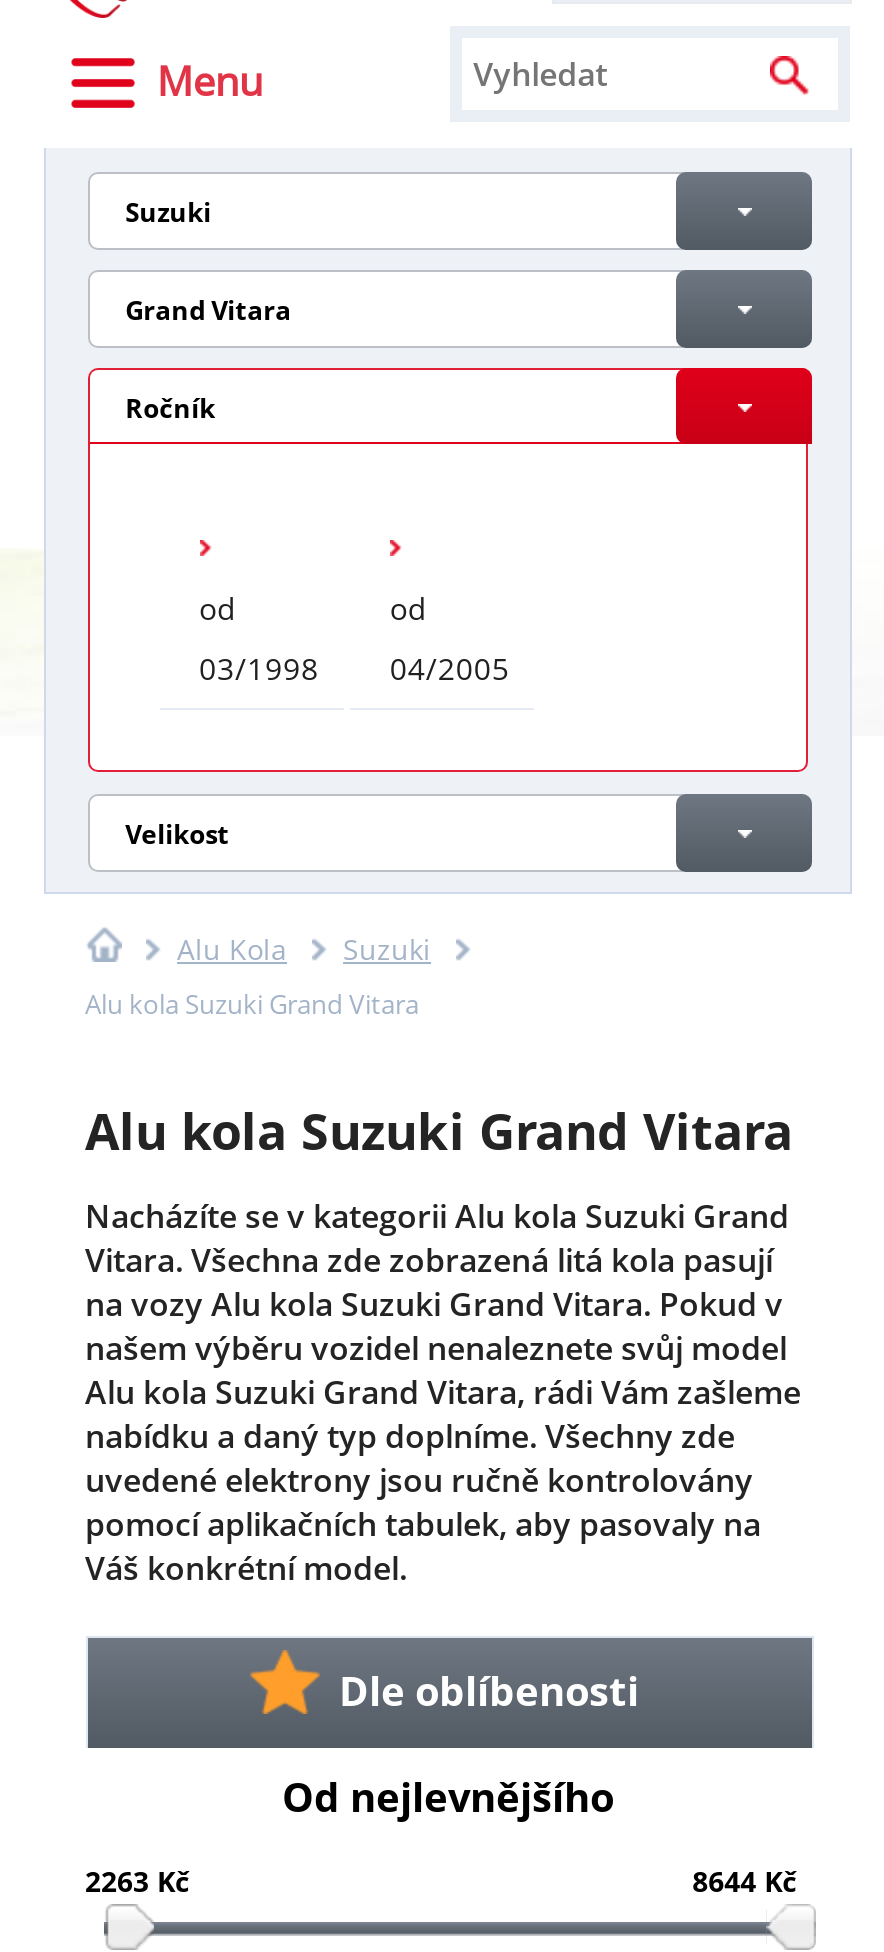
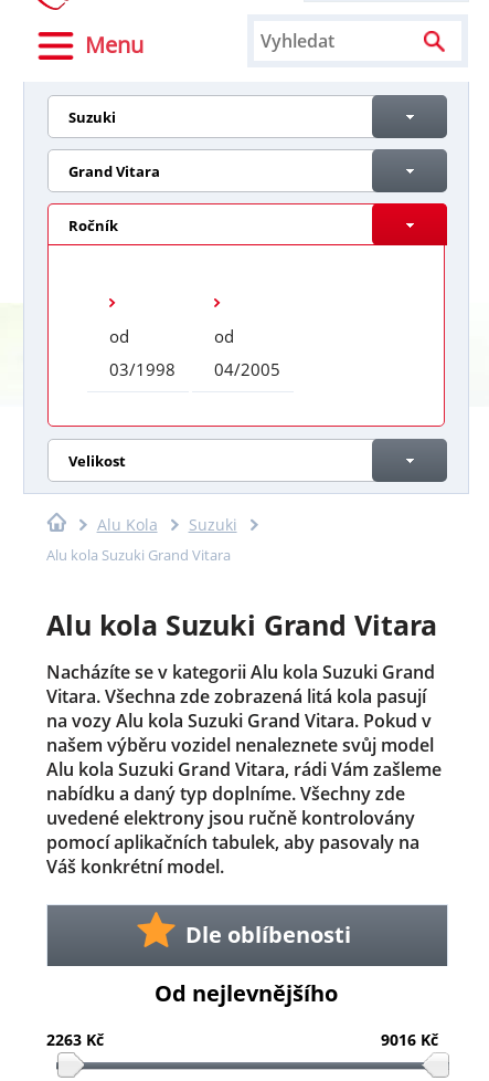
- 8644 Kč
+ 9016 Kč
